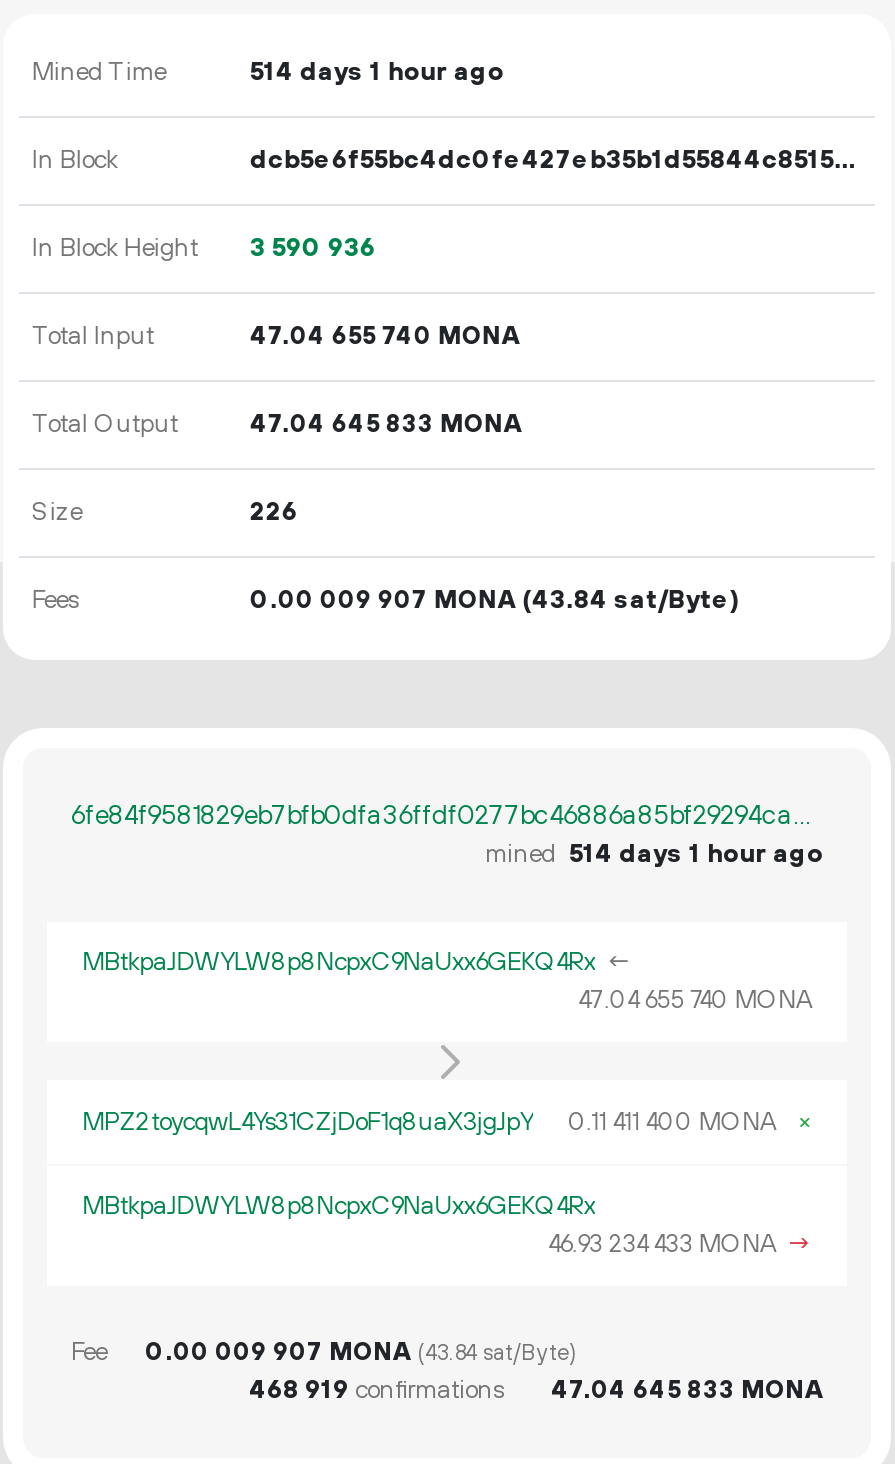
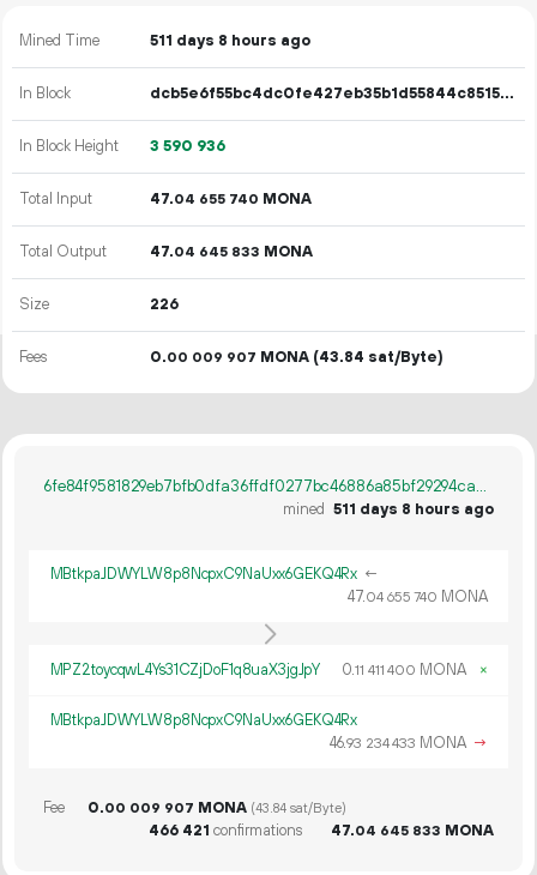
- 514 days 1 hour ago
+ 511 days 8 hours ago

- mined 514 days 1 hour ago
+ mined 511 days 8 hours ago

- 468 919 confirmations
+ 466 421 confirmations
